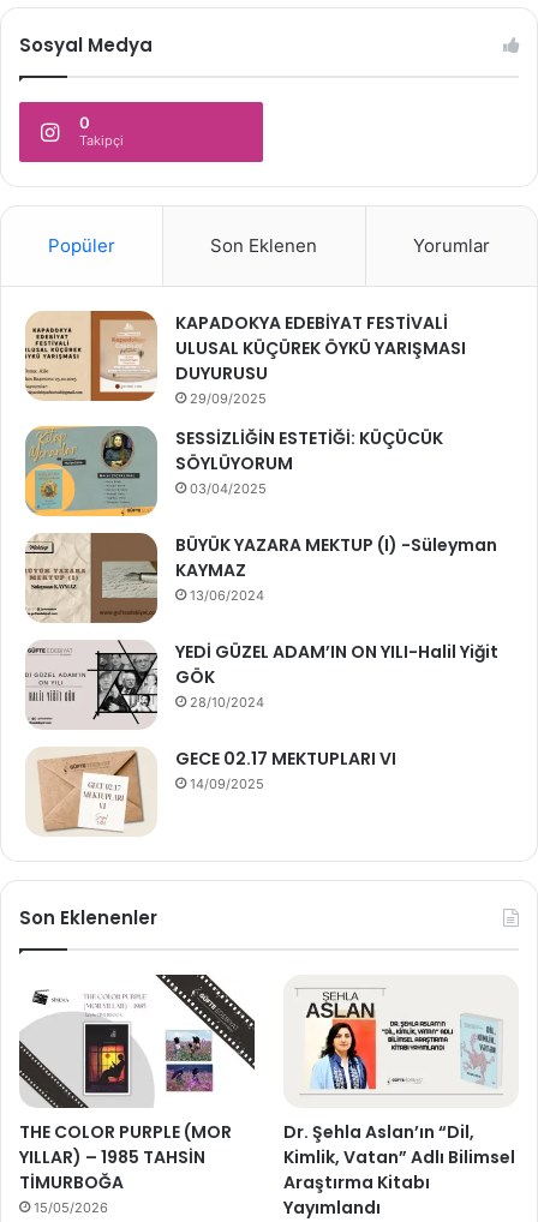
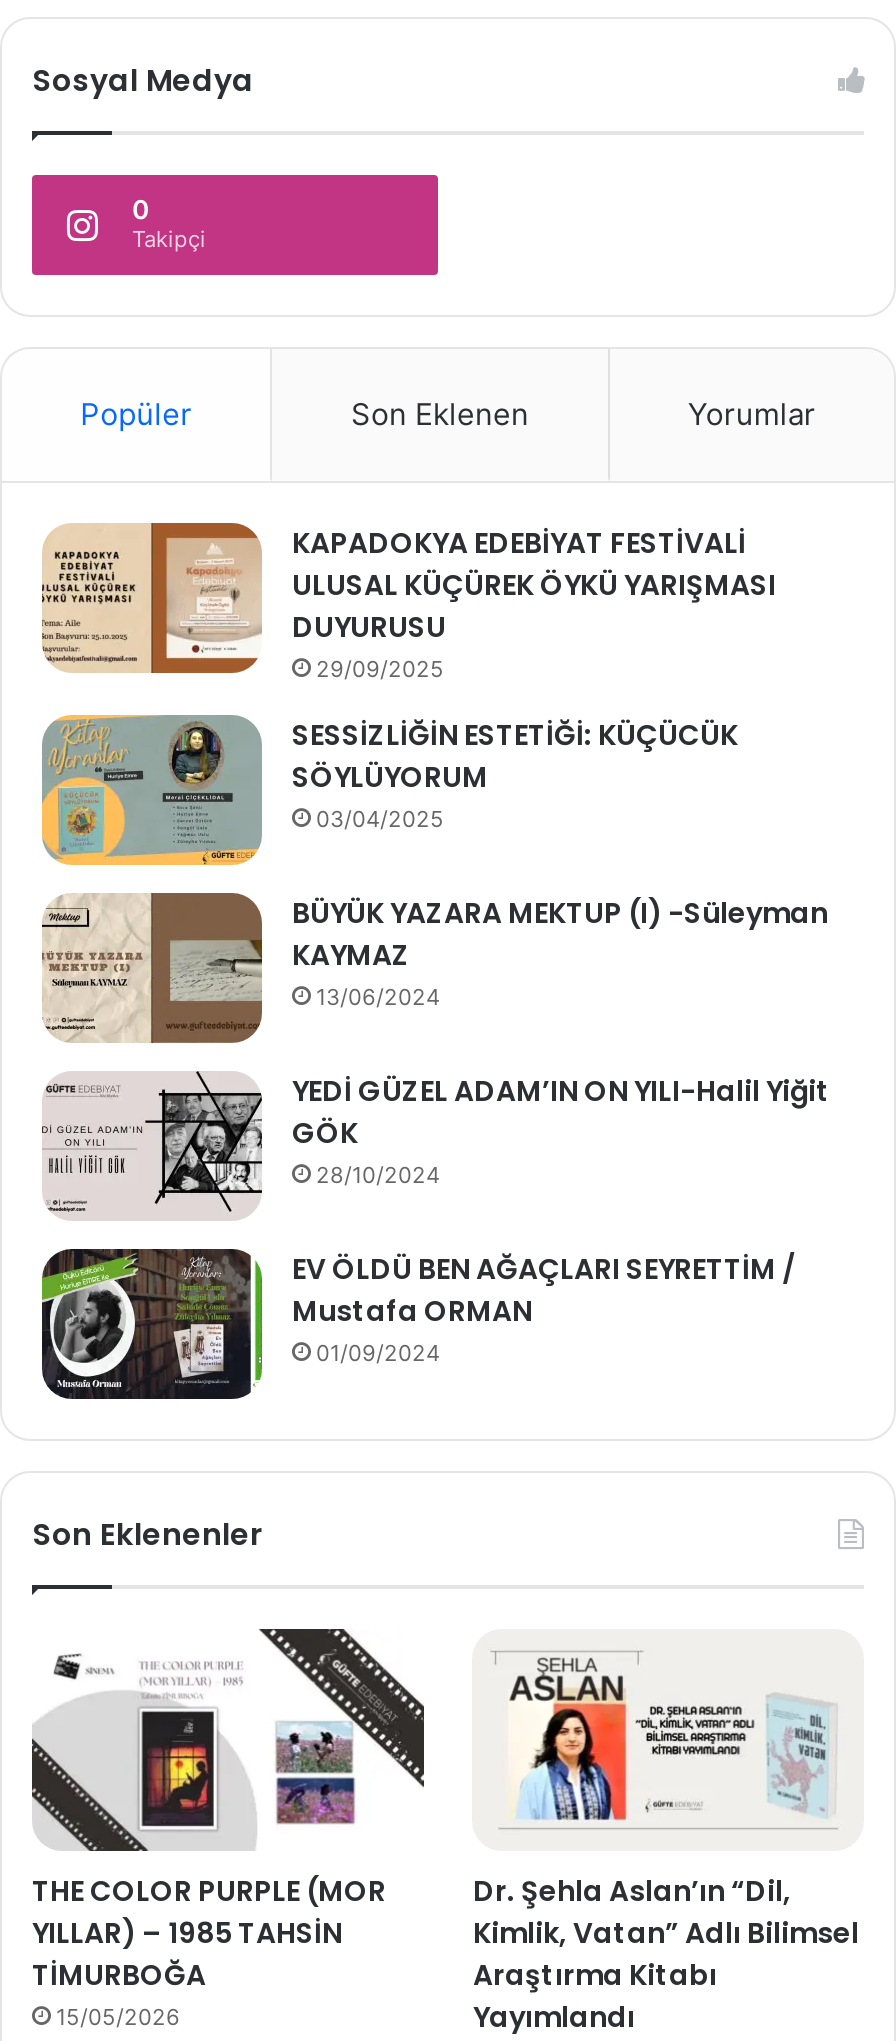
- [image]
- GECE 02.17 MEKTUPLARI VI
- 14/09/2025
+ [image]
+ EV ÖLDÜ BEN AĞAÇLARI SEYRETTİM /
+ Mustafa ORMAN
+ 01/09/2024
